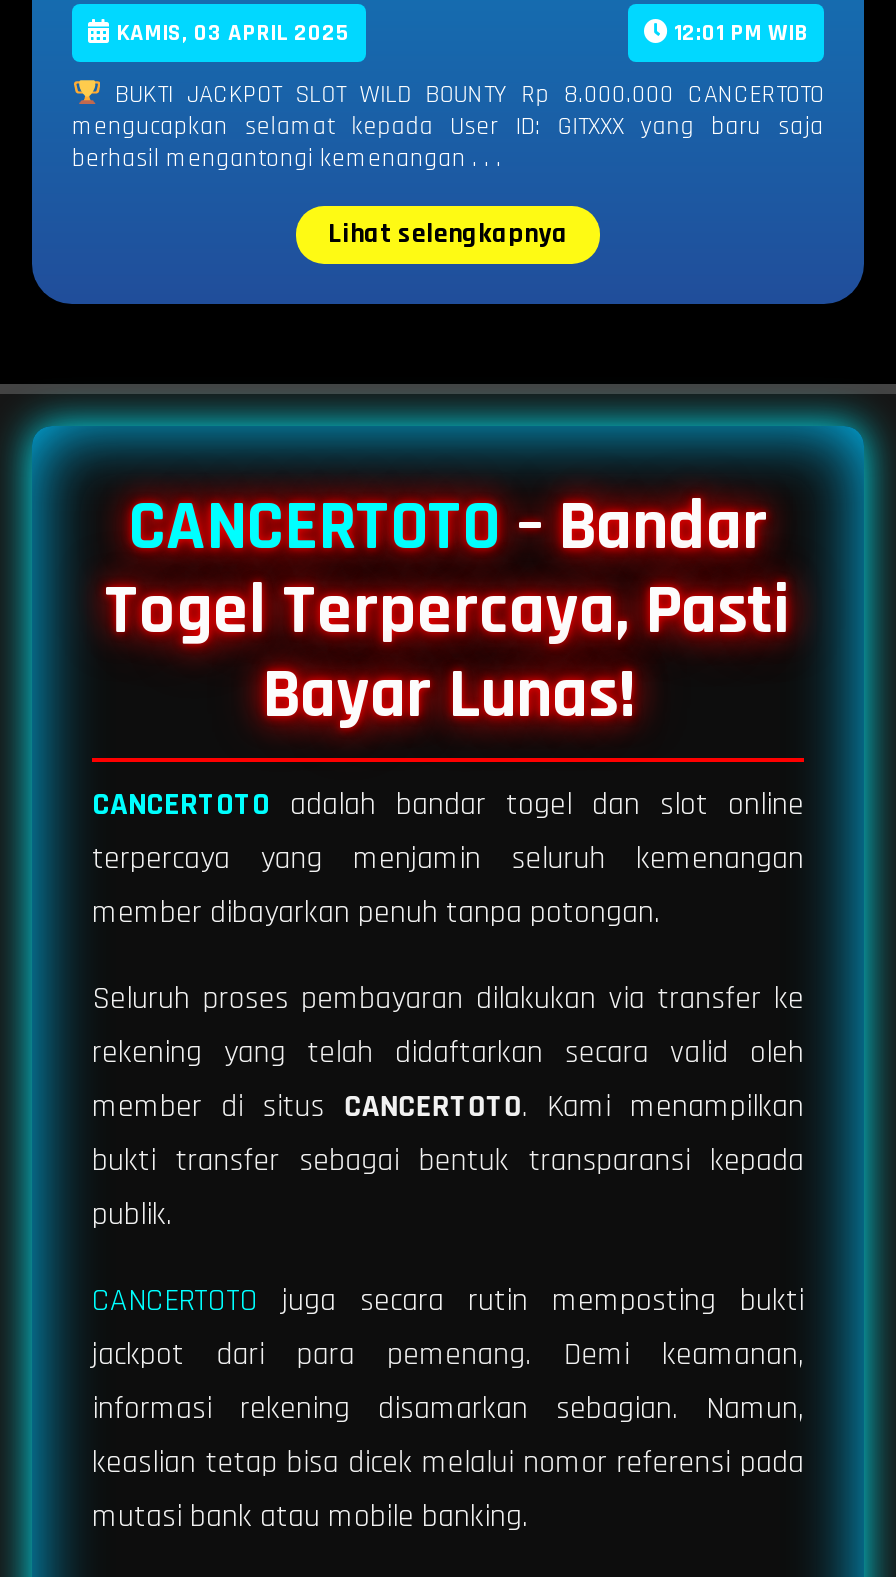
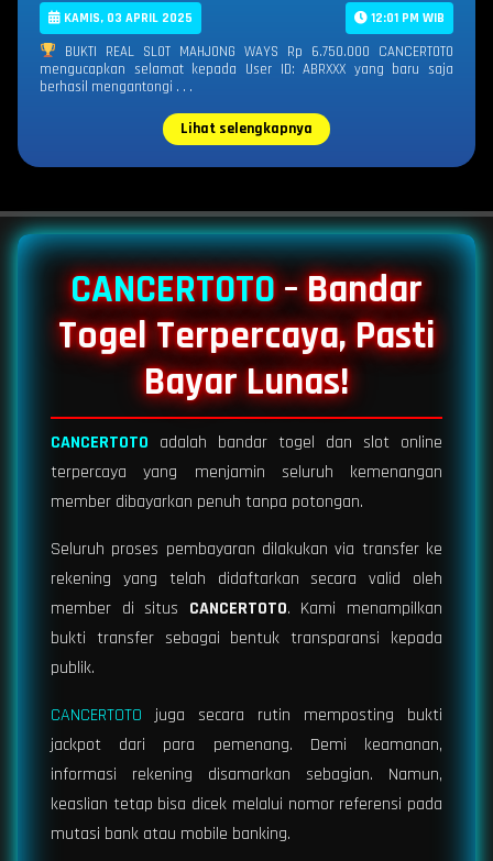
- BUKTI JACKPOT SLOT WILD BOUNTY Rp 8.000.000 CANCERTOTO
- mengucapkan selamat kepada User ID: GITXXX yang baru saja
- berhasil mengantongi kemenangan . . .
+ BUKTI REAL SLOT MAHJONG WAYS Rp 6.750.000 CANCERTOTO
+ mengucapkan selamat kepada User ID: ABRXXX yang baru saja
+ berhasil mengantongi . . .
